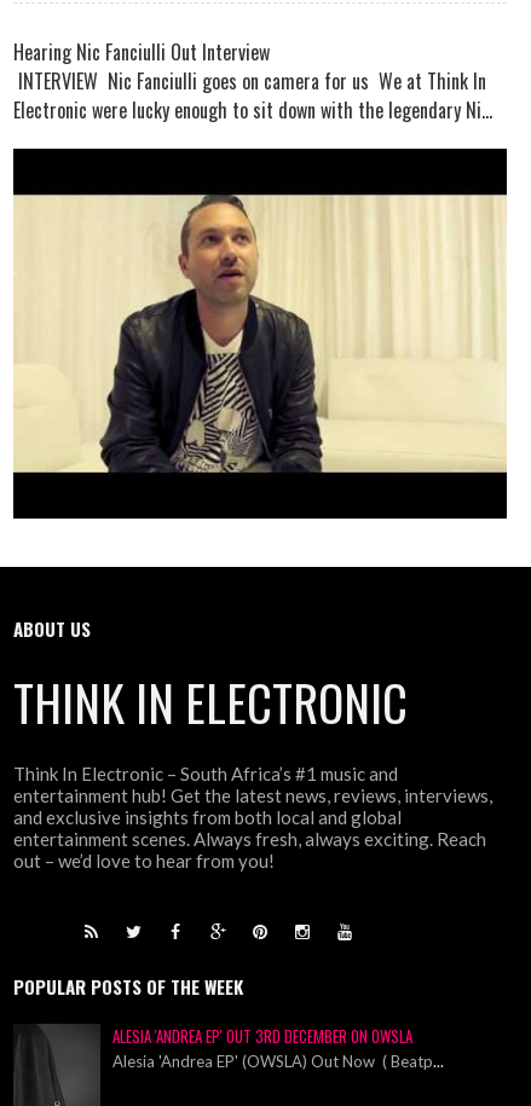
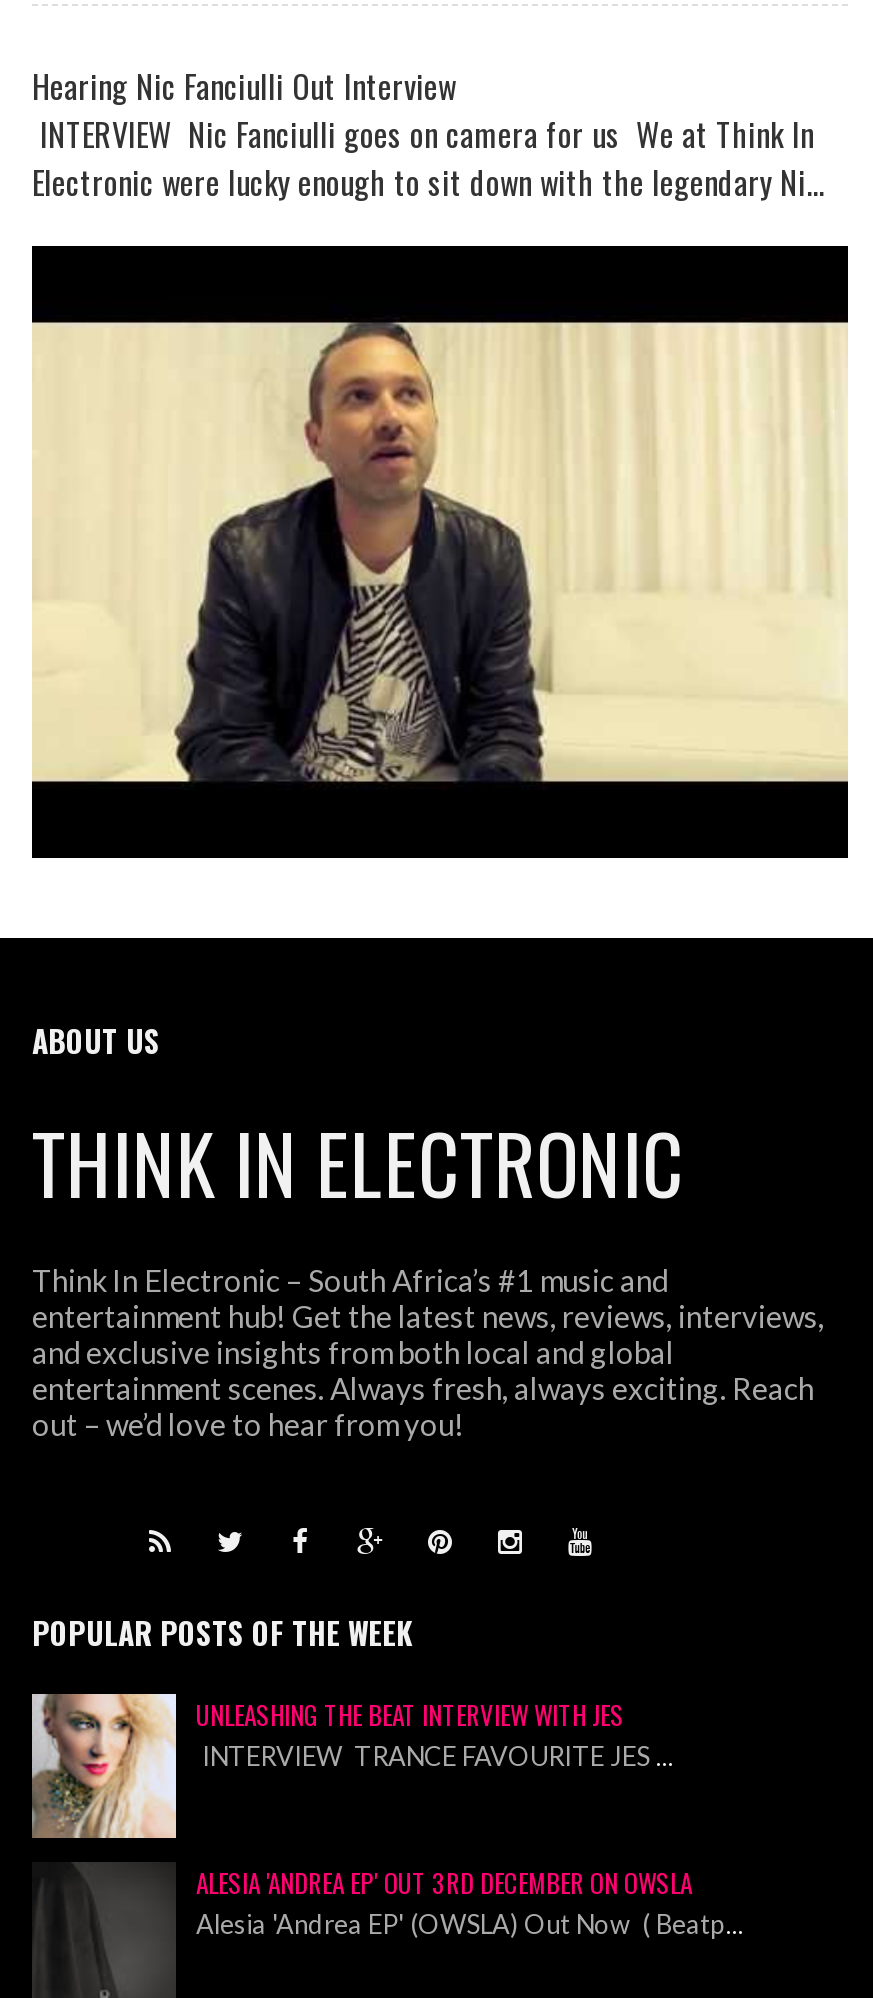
+ [image]
+ UNLEASHING THE BEAT INTERVIEW WITH JES
+ INTERVIEW TRANCE FAVOURITE JES...
